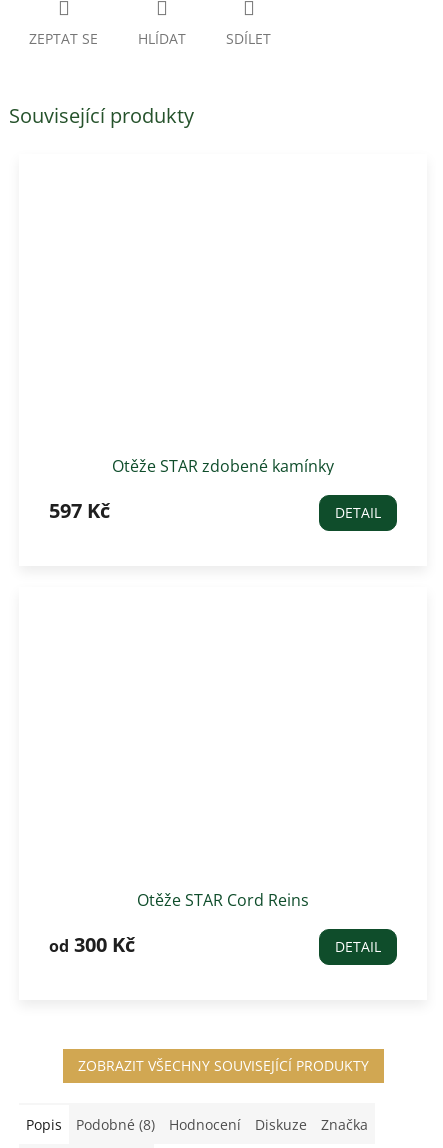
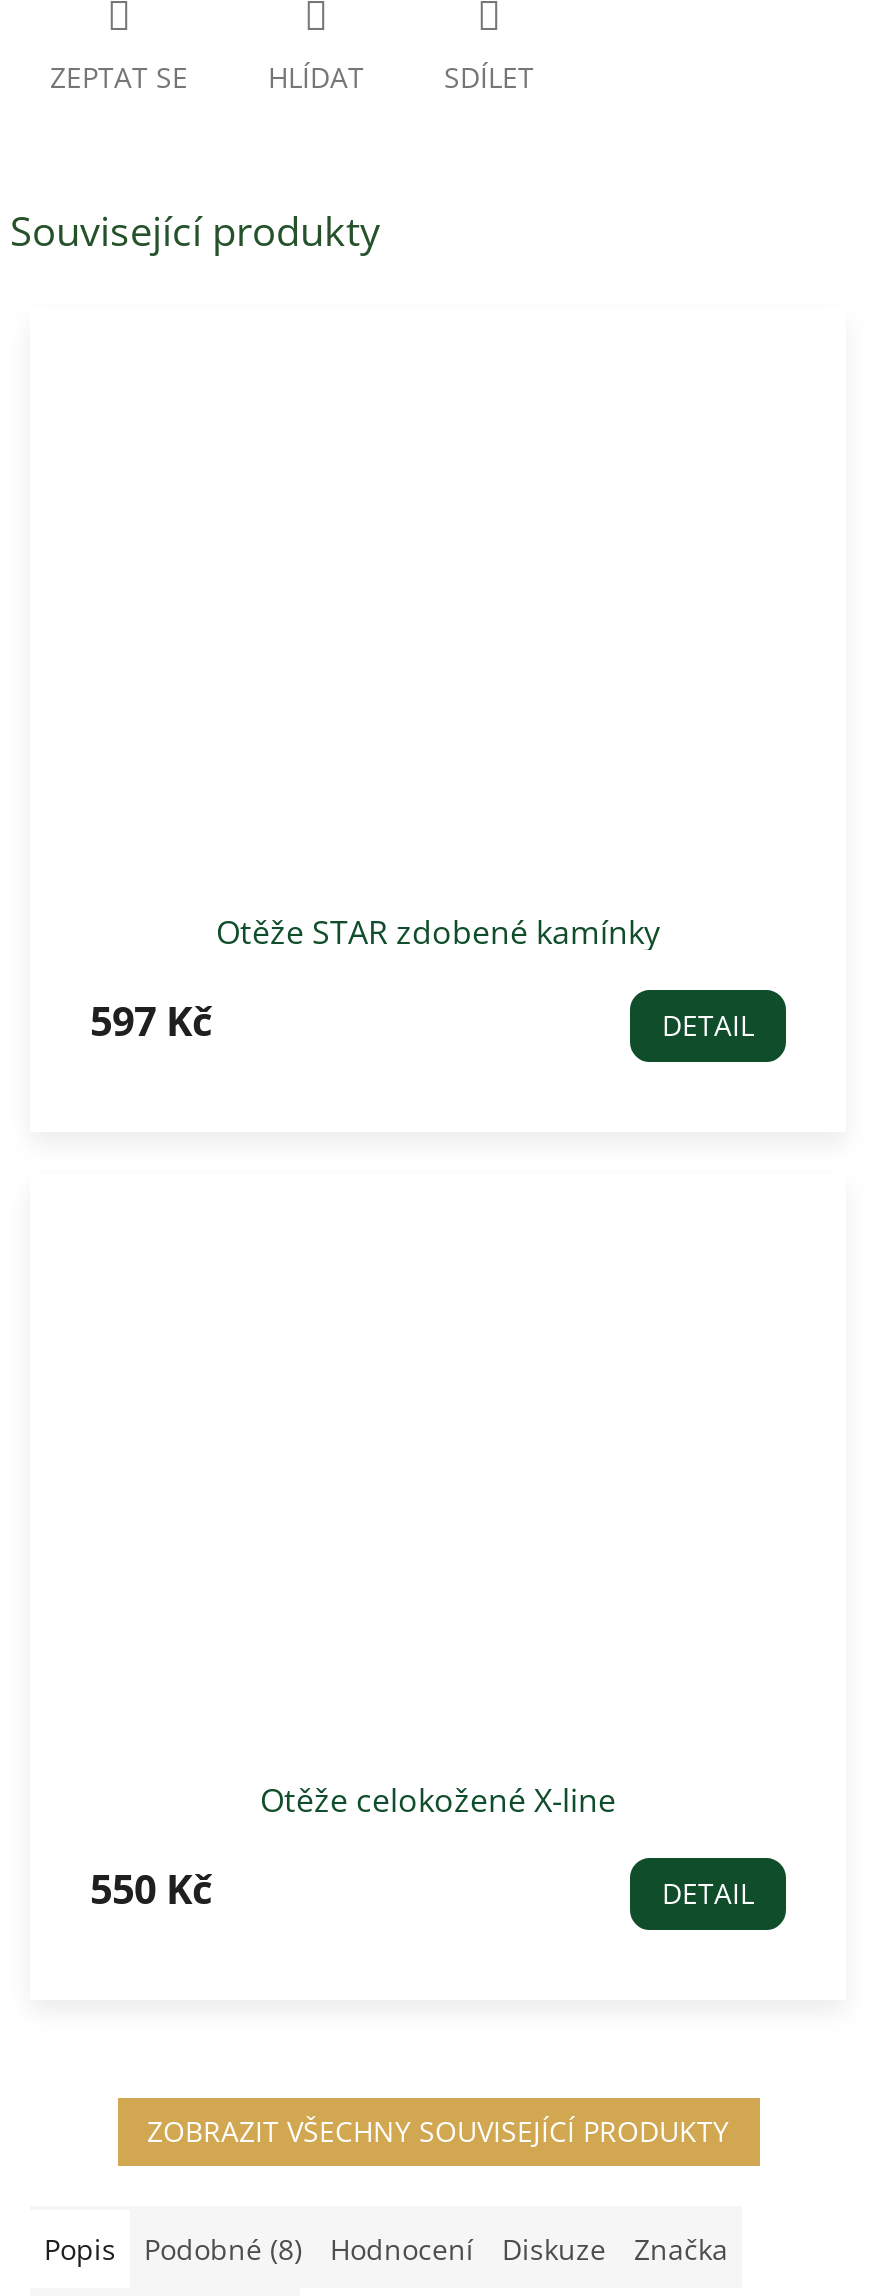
- Otěže STAR Cord Reins
+ Otěže celokožené X-line

- od 300 Kč
+ 550 Kč
